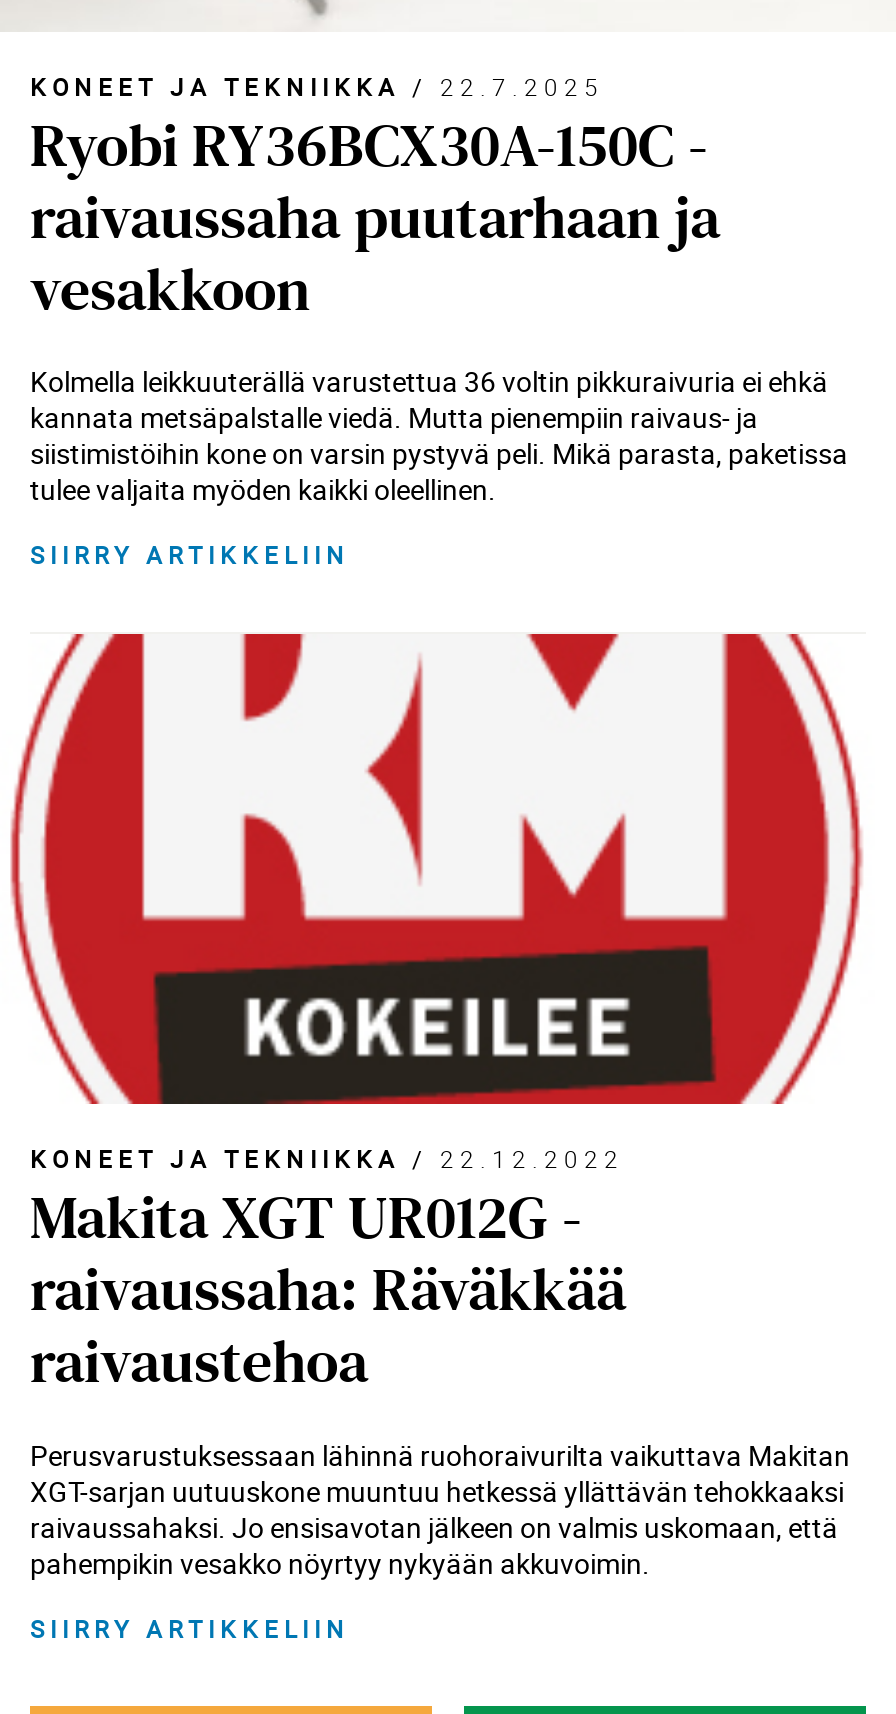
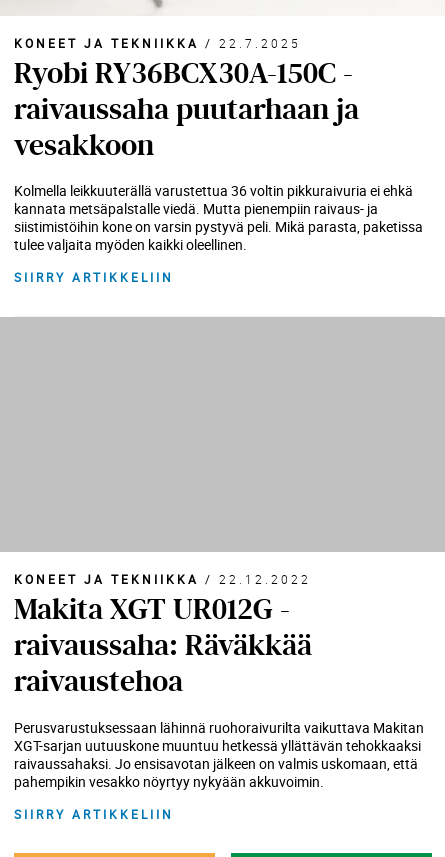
- [image]
